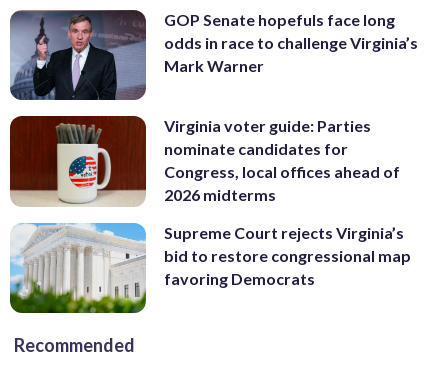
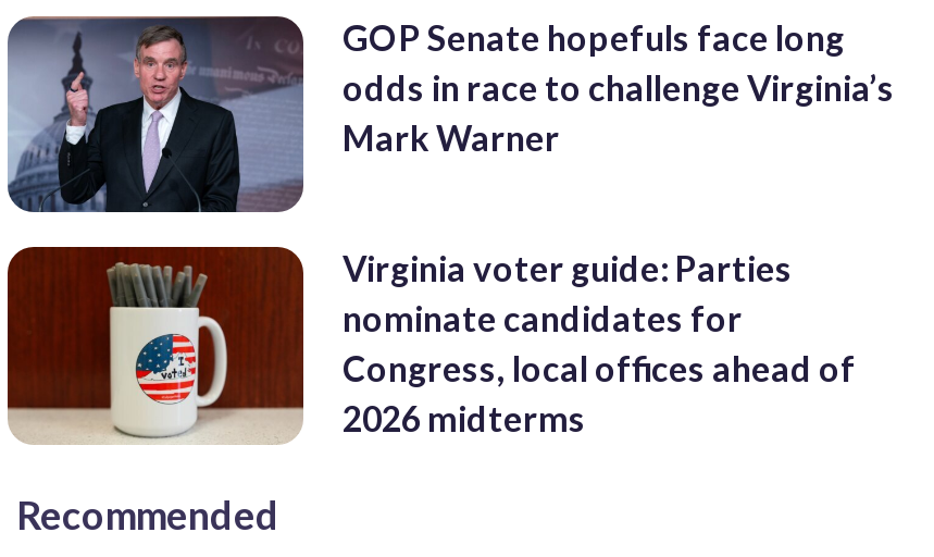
- [image]
- Supreme Court rejects Virginia’s
- bid to restore congressional map
- favoring Democrats
